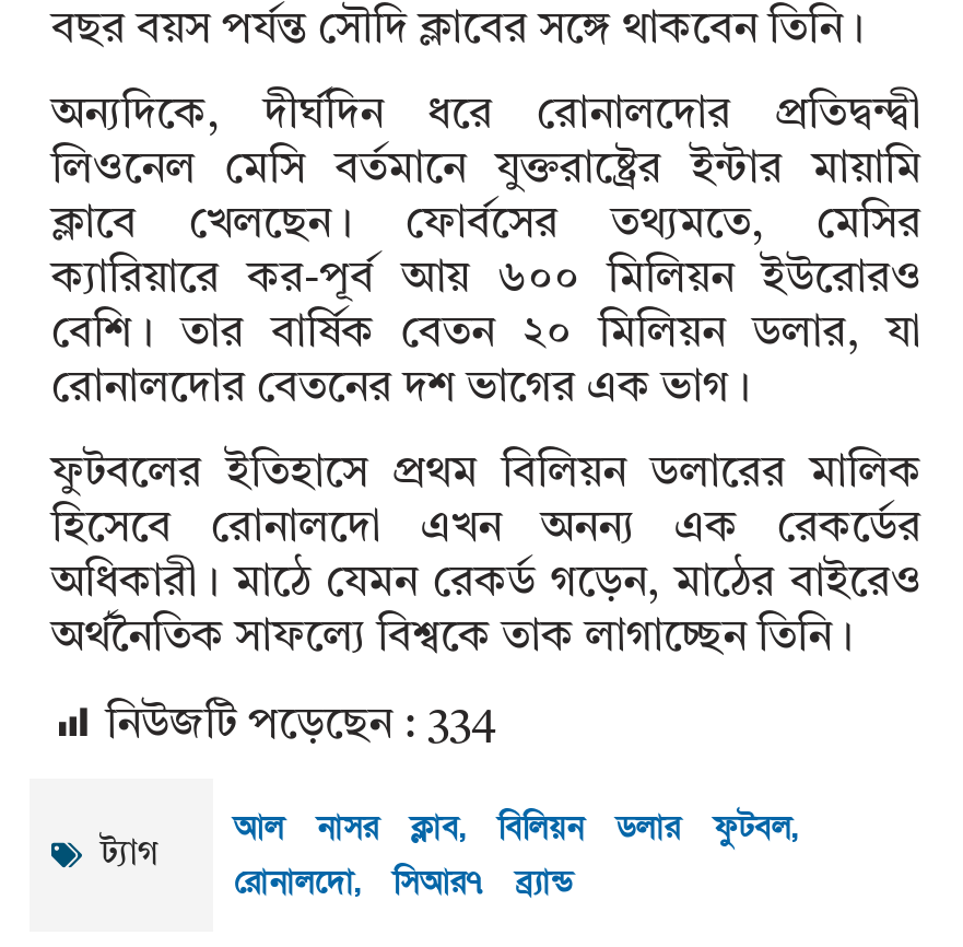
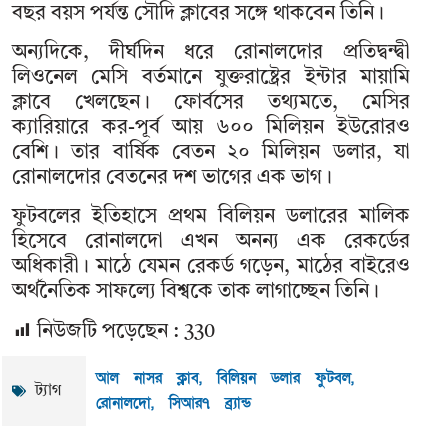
- নিউজটি পড়েছেন : 334
+ নিউজটি পড়েছেন : 330
